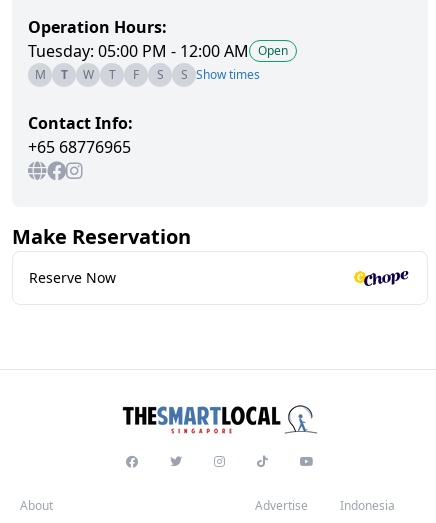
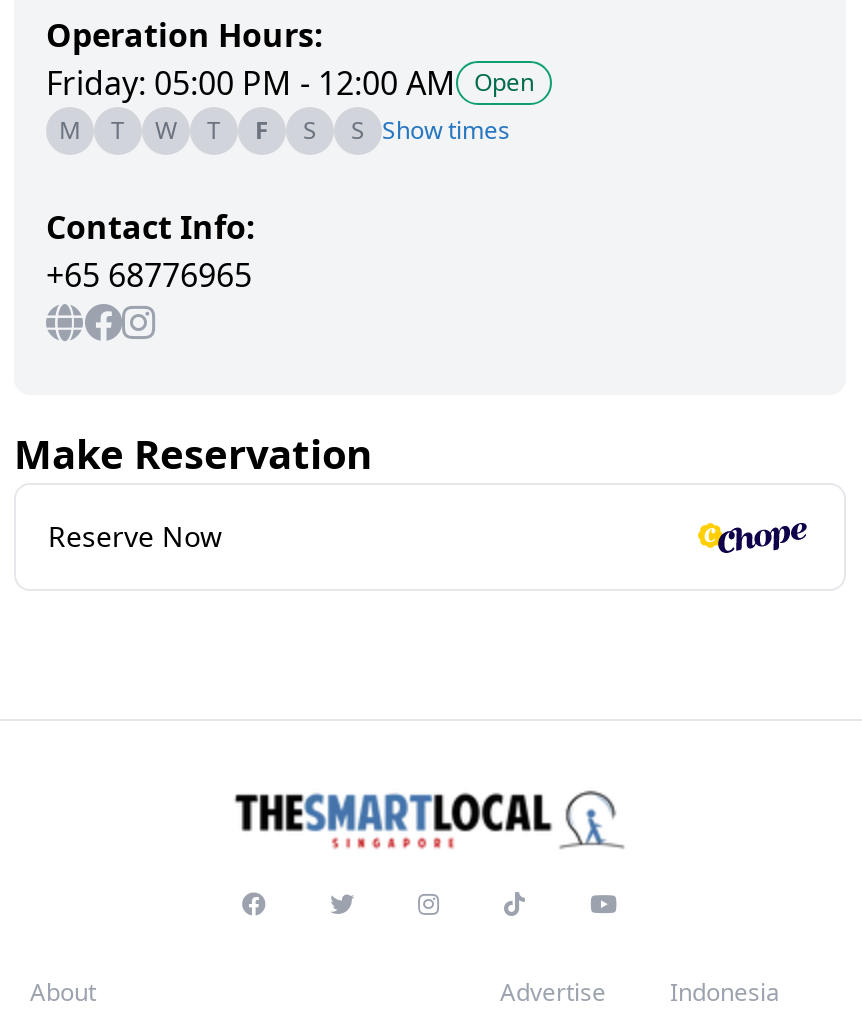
- Tuesday: 05:00 PM - 12:00 AM Open
+ Friday: 05:00 PM - 12:00 AM Open
